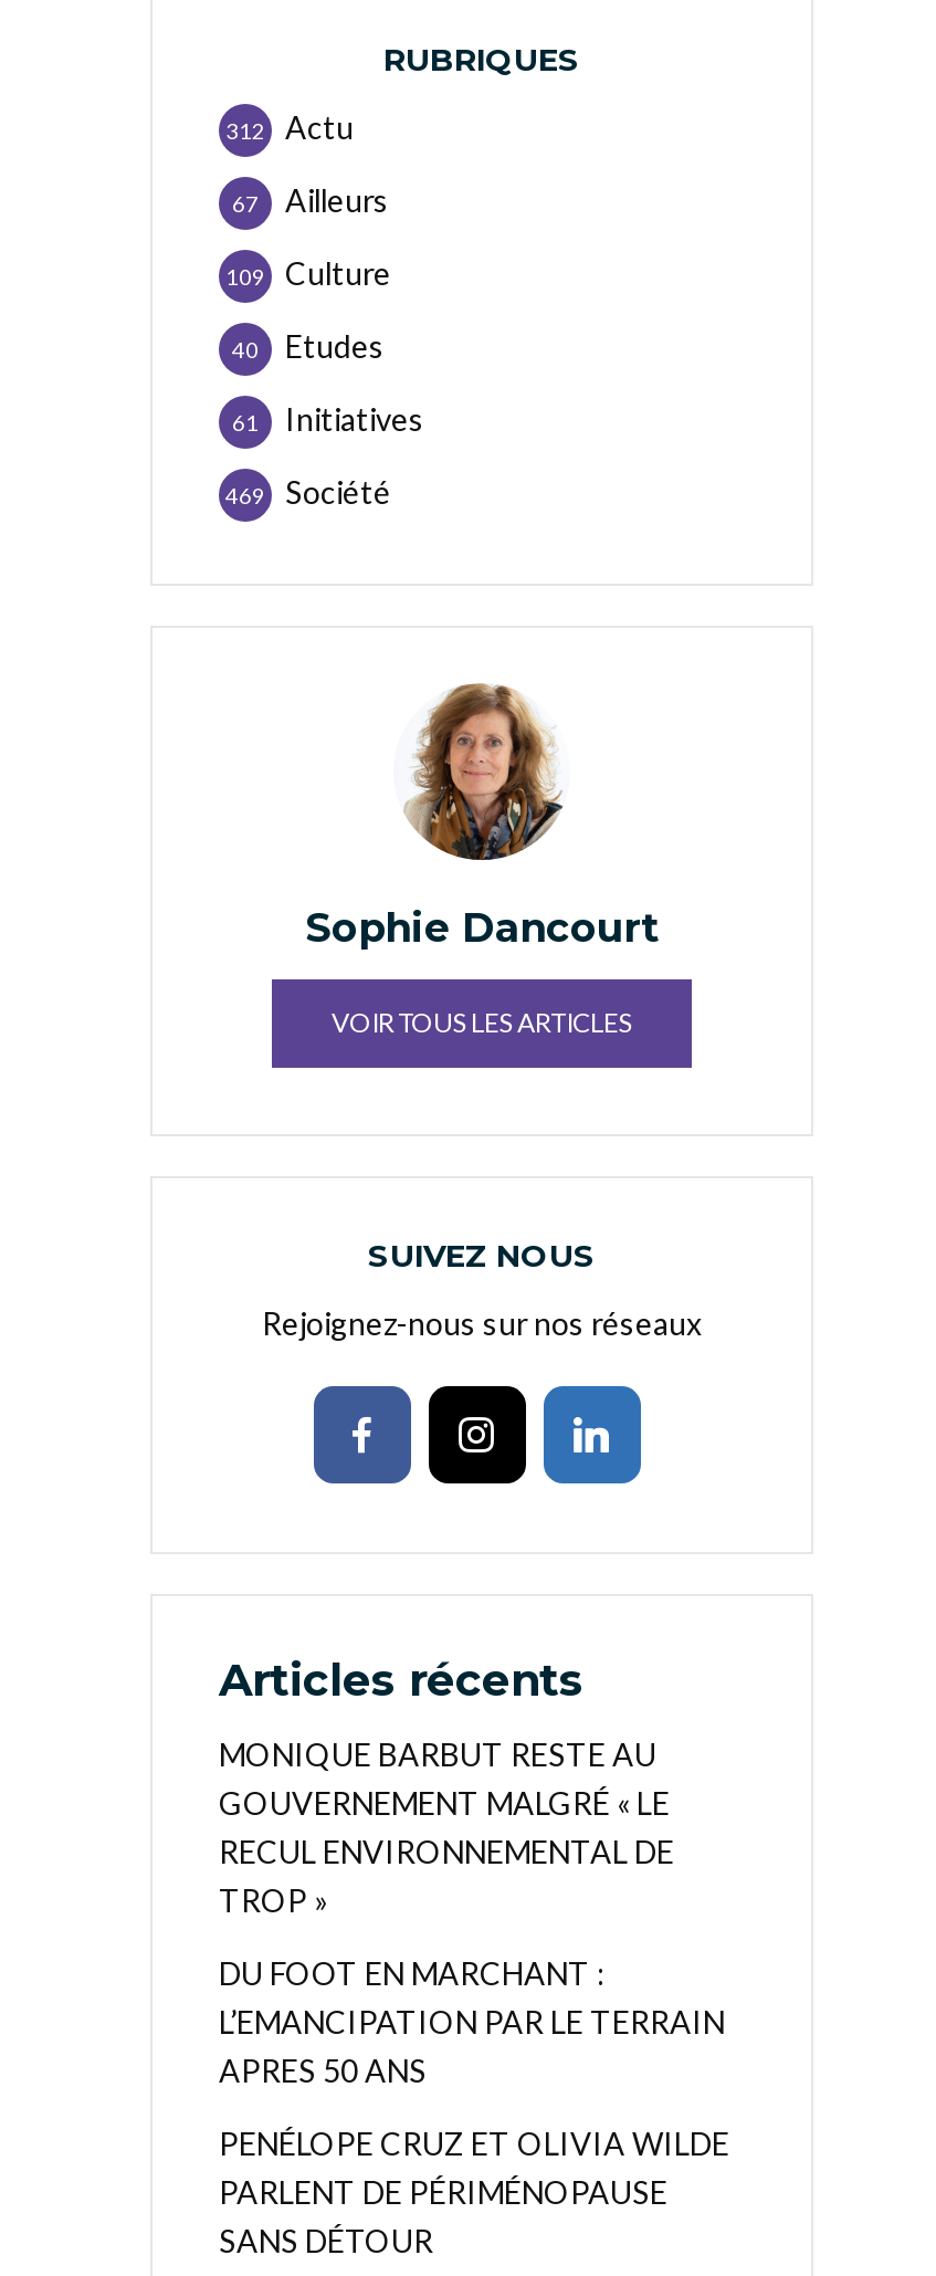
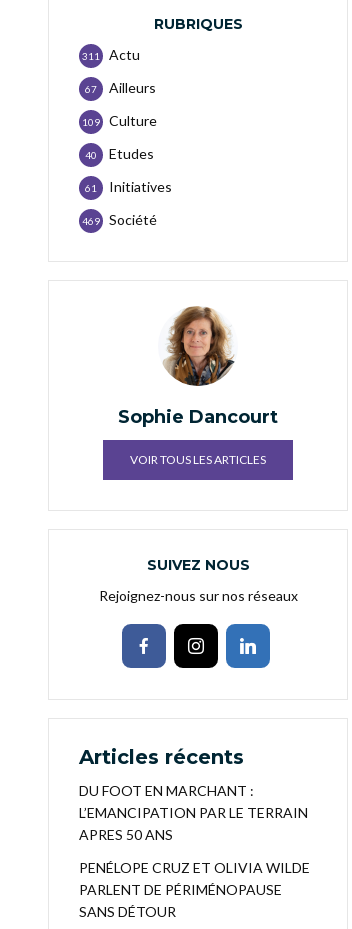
- 312 Actu
+ 311 Actu

- MONIQUE BARBUT RESTE AU
- GOUVERNEMENT MALGRÉ « LE
- RECUL ENVIRONNEMENTAL DE
- TROP »
